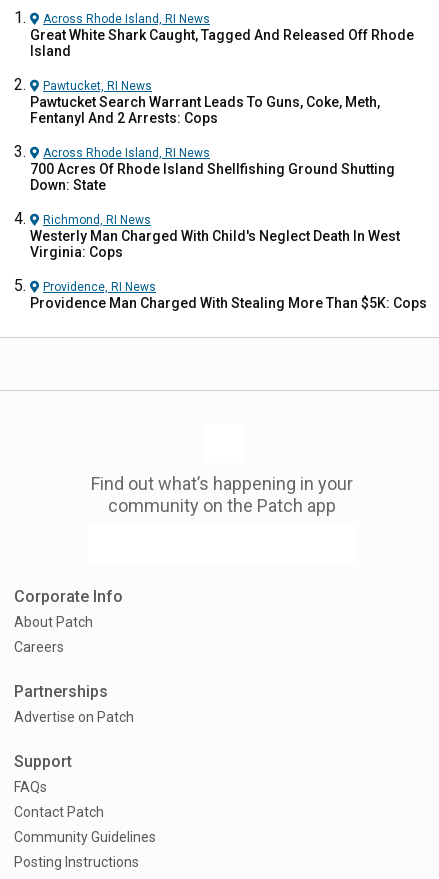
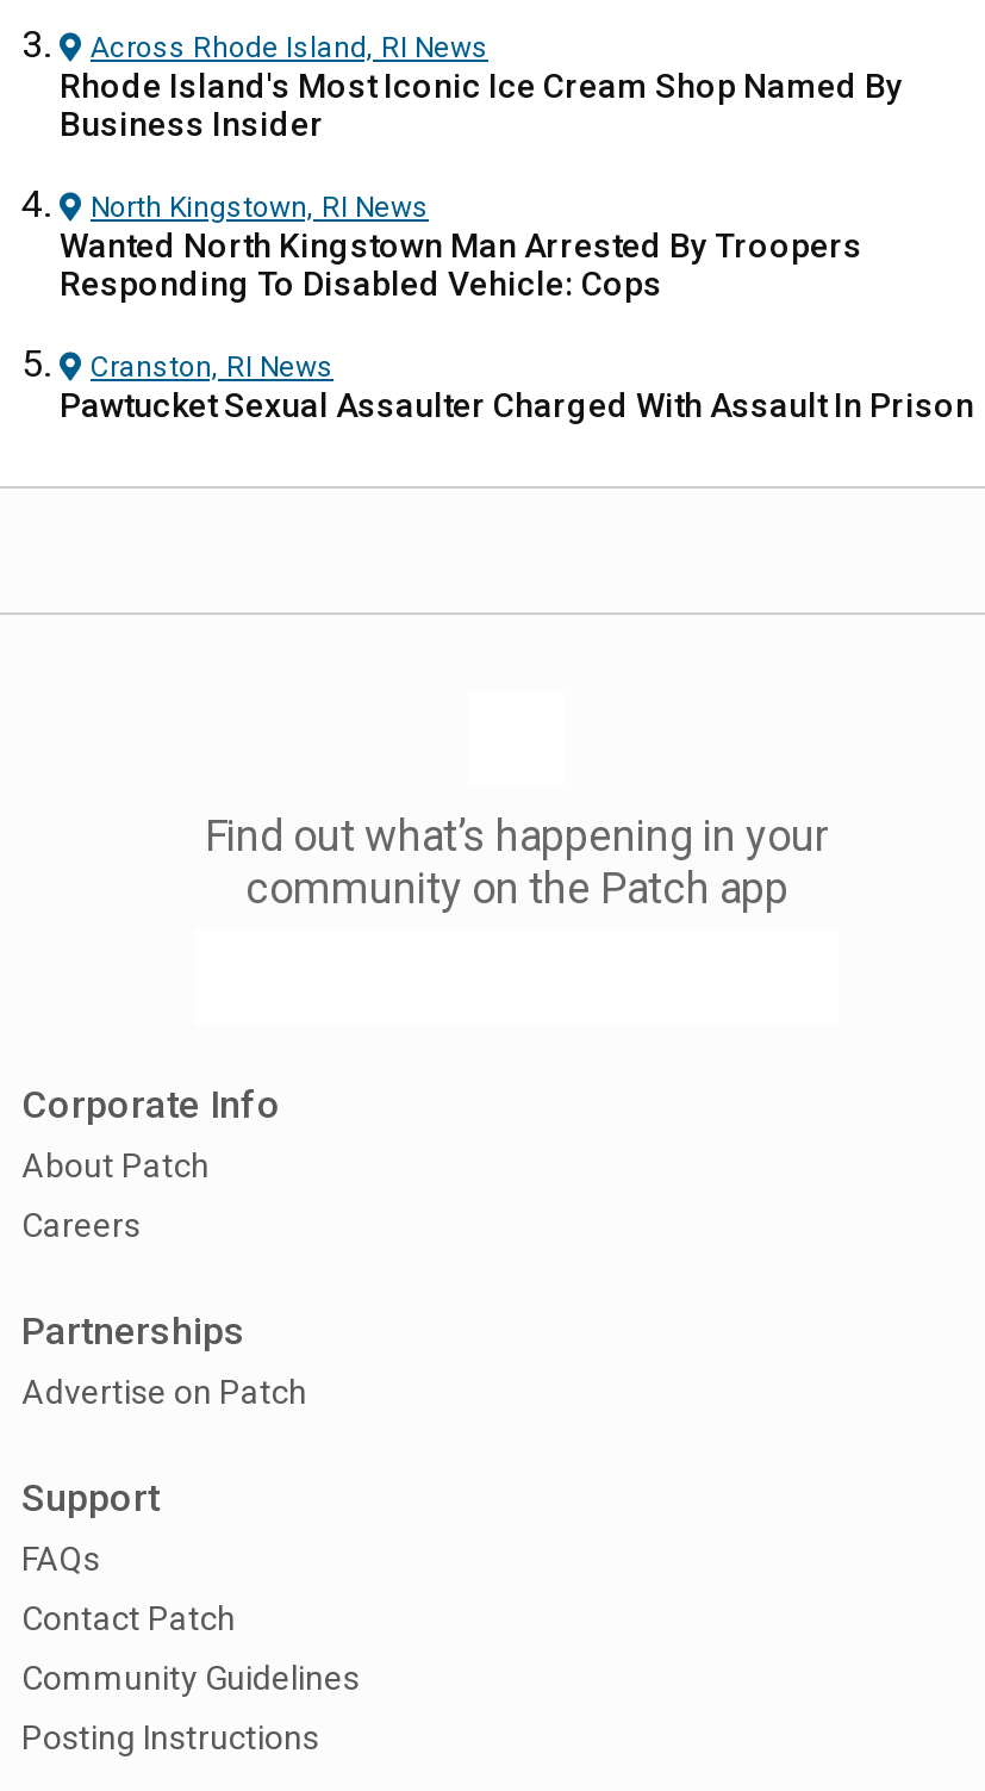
- Great White Shark Caught, Tagged And Released Off Rhode
- Island
- Pawtucket, RI News
- Pawtucket Search Warrant Leads To Guns, Coke, Meth,
- Fentanyl And 2 Arrests: Cops
- Across Rhode Island, RI News
- 700 Acres Of Rhode Island Shellfishing Ground Shutting
- Down: State
- Richmond, RI News
- Westerly Man Charged With Child's Neglect Death In West
- Virginia: Cops
- Providence, RI News
- Providence Man Charged With Stealing More Than $5K: Cops
+ Rhode Island's Most Iconic Ice Cream Shop Named By
+ Business Insider
+ North Kingstown, RI News
+ Wanted North Kingstown Man Arrested By Troopers
+ Responding To Disabled Vehicle: Cops
+ Cranston, RI News
+ Pawtucket Sexual Assaulter Charged With Assault In Prison
